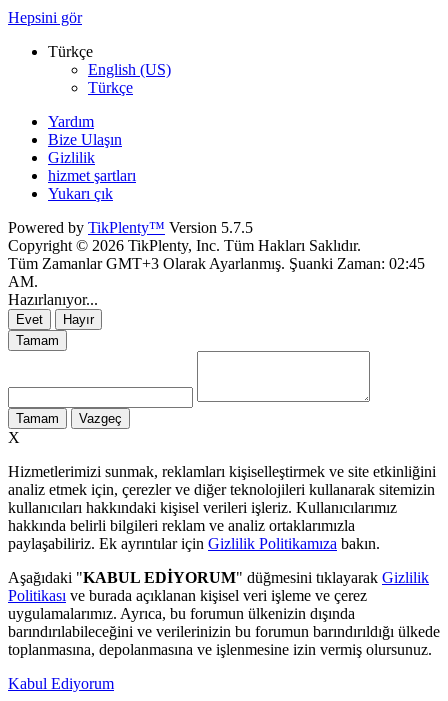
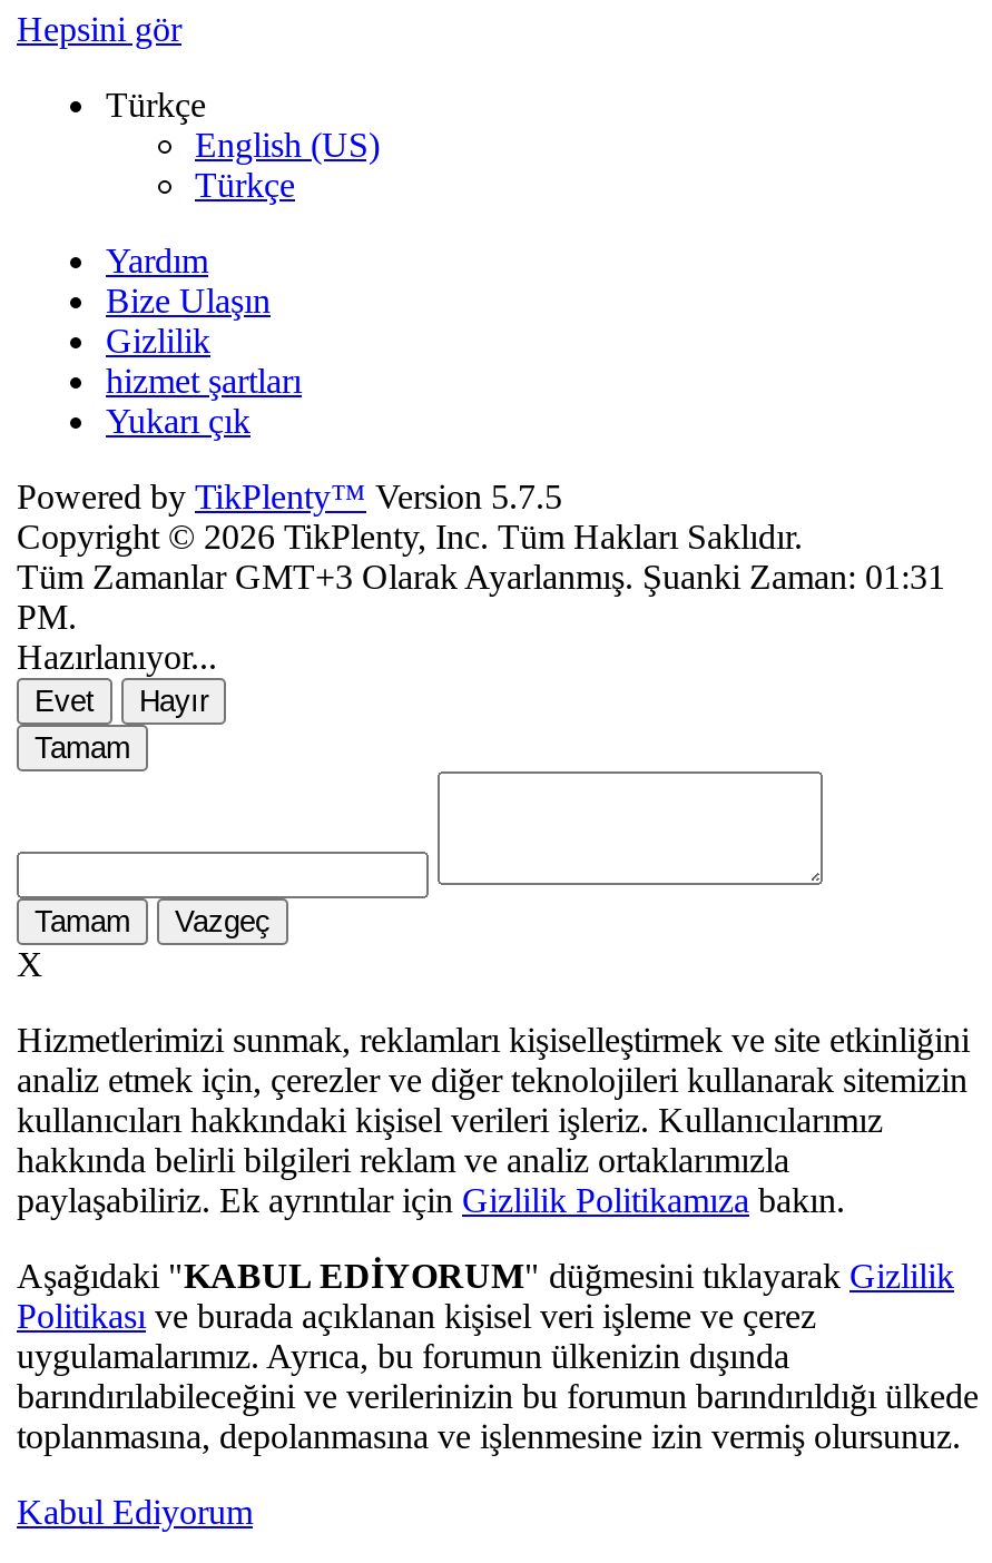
- Tüm Zamanlar GMT+3 Olarak Ayarlanmış. Şuanki Zaman: 02:45
- AM.
+ Tüm Zamanlar GMT+3 Olarak Ayarlanmış. Şuanki Zaman: 01:31
+ PM.
